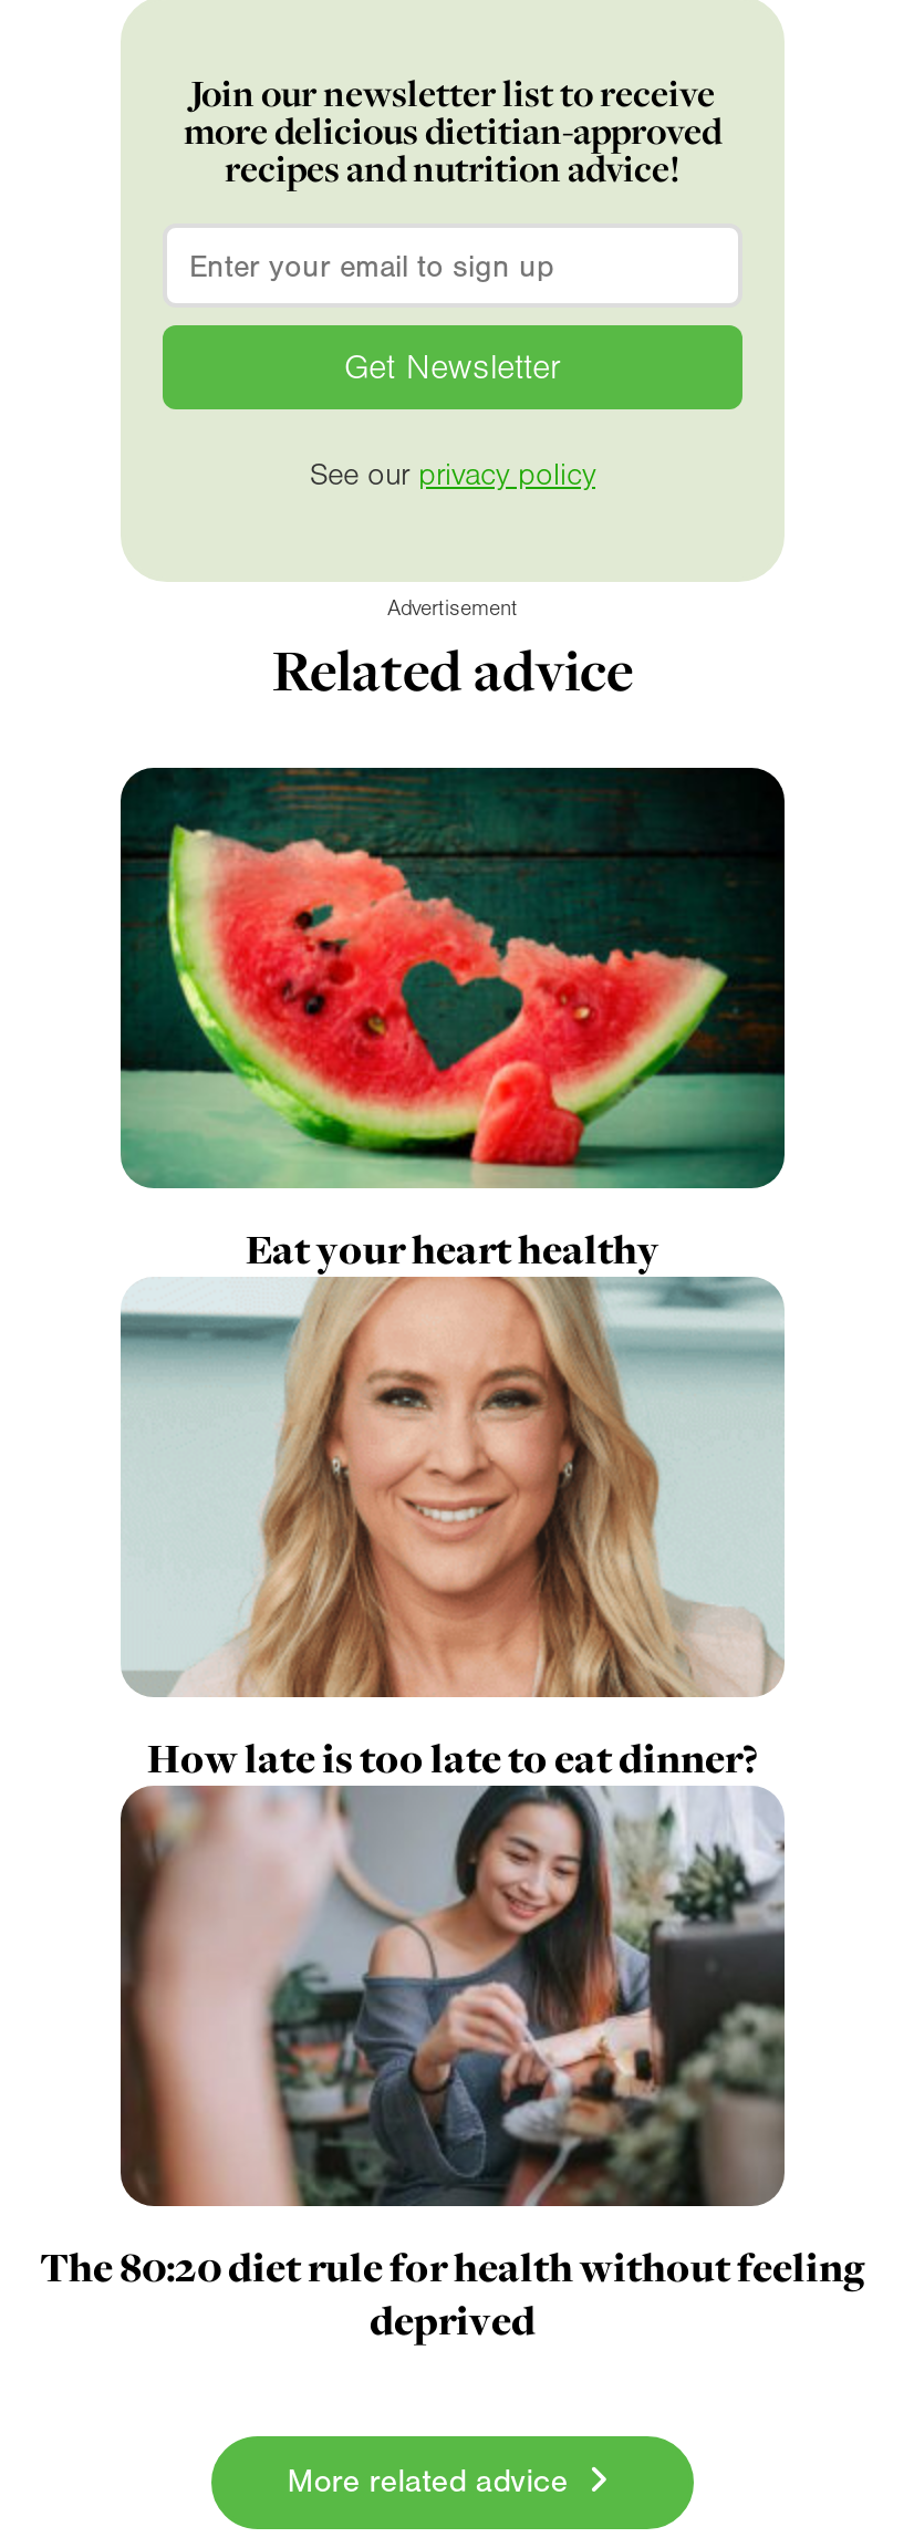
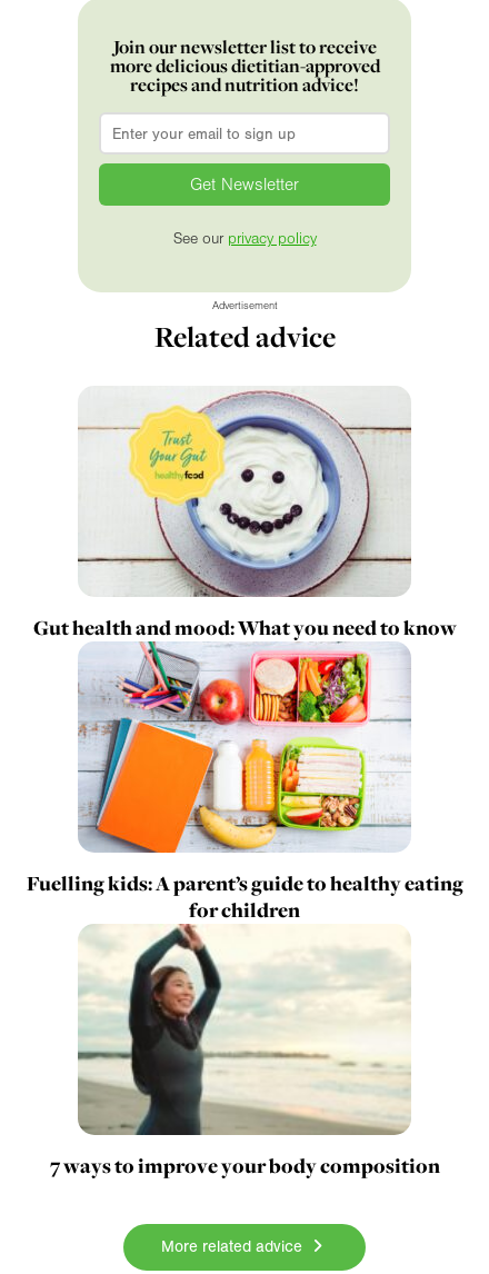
- [image]
- Eat your heart healthy
+ [image]
+ Gut health and mood: What you need to know

- [image]
- How late is too late to eat dinner?
+ [image]
+ Fuelling kids: A parent’s guide to healthy eating
+ for children

- [image]
- The 80:20 diet rule for health without feeling
- deprived
+ [image]
+ 7 ways to improve your body composition
